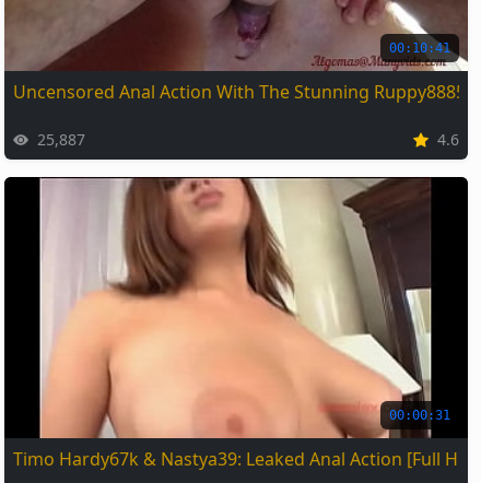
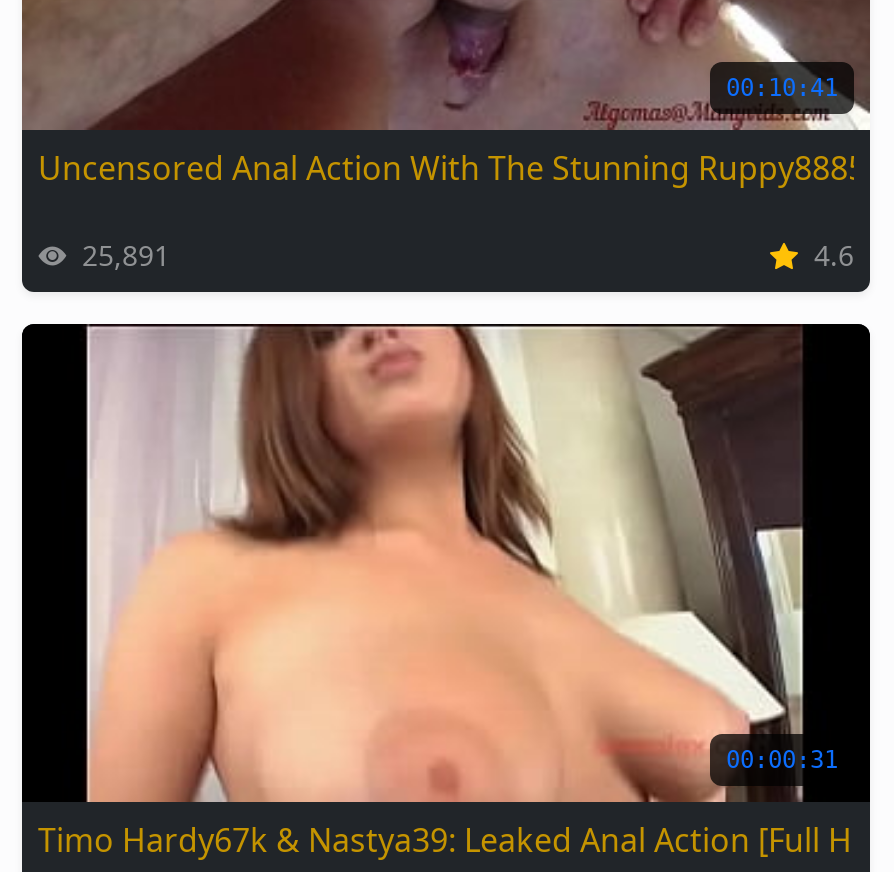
- 25,887
+ 25,891
